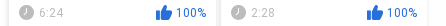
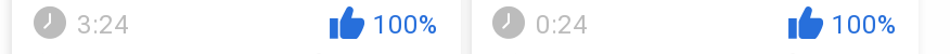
- 6:24
+ 3:24

- 2:28
+ 0:24
